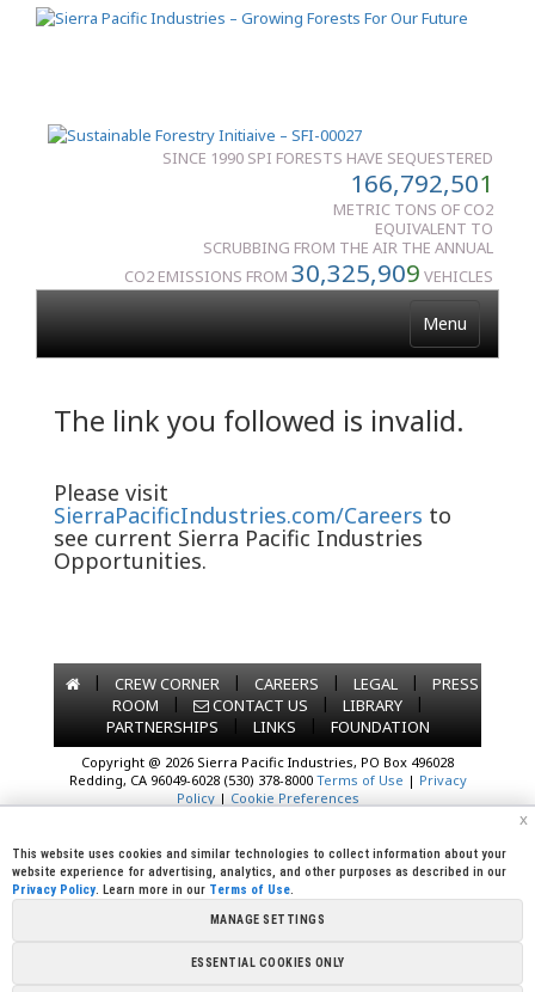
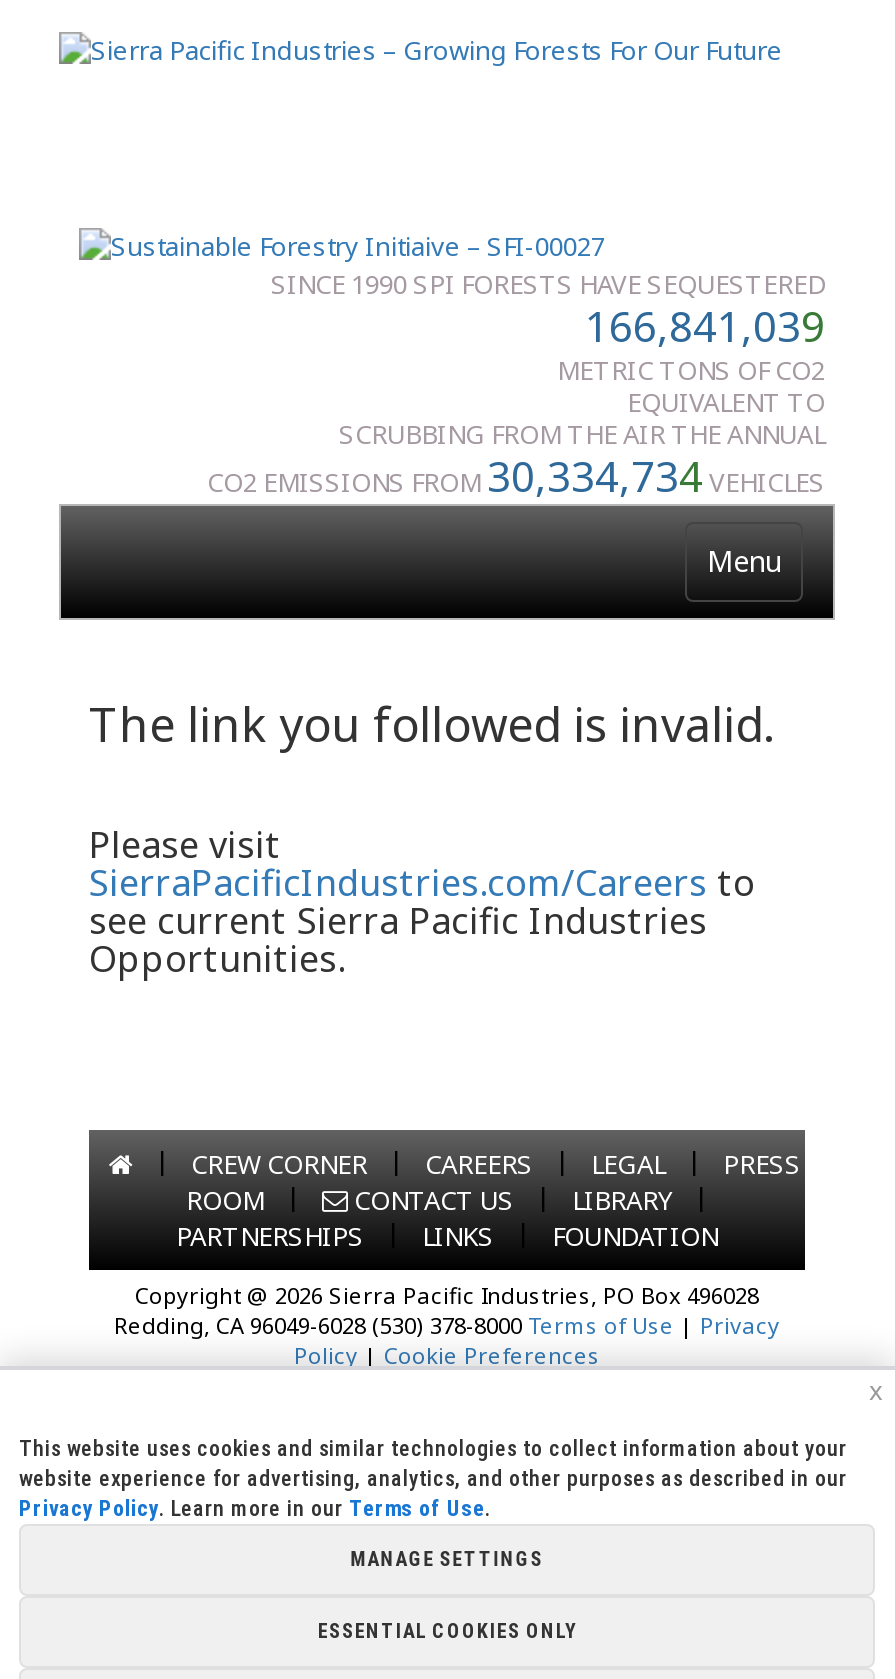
- 166,792,501
+ 166,841,039

- CO2 EMISSIONS FROM30,325,909VEHICLES
+ CO2 EMISSIONS FROM30,334,734VEHICLES
